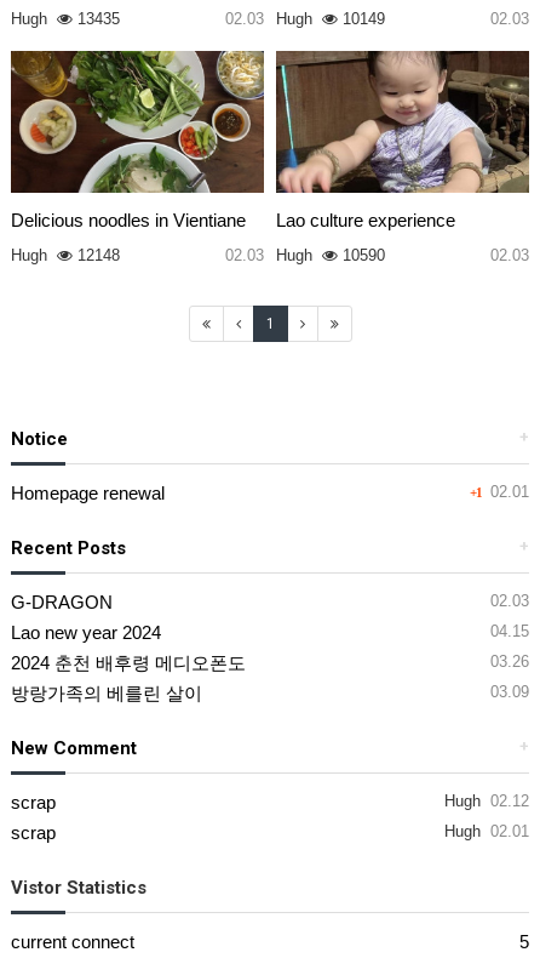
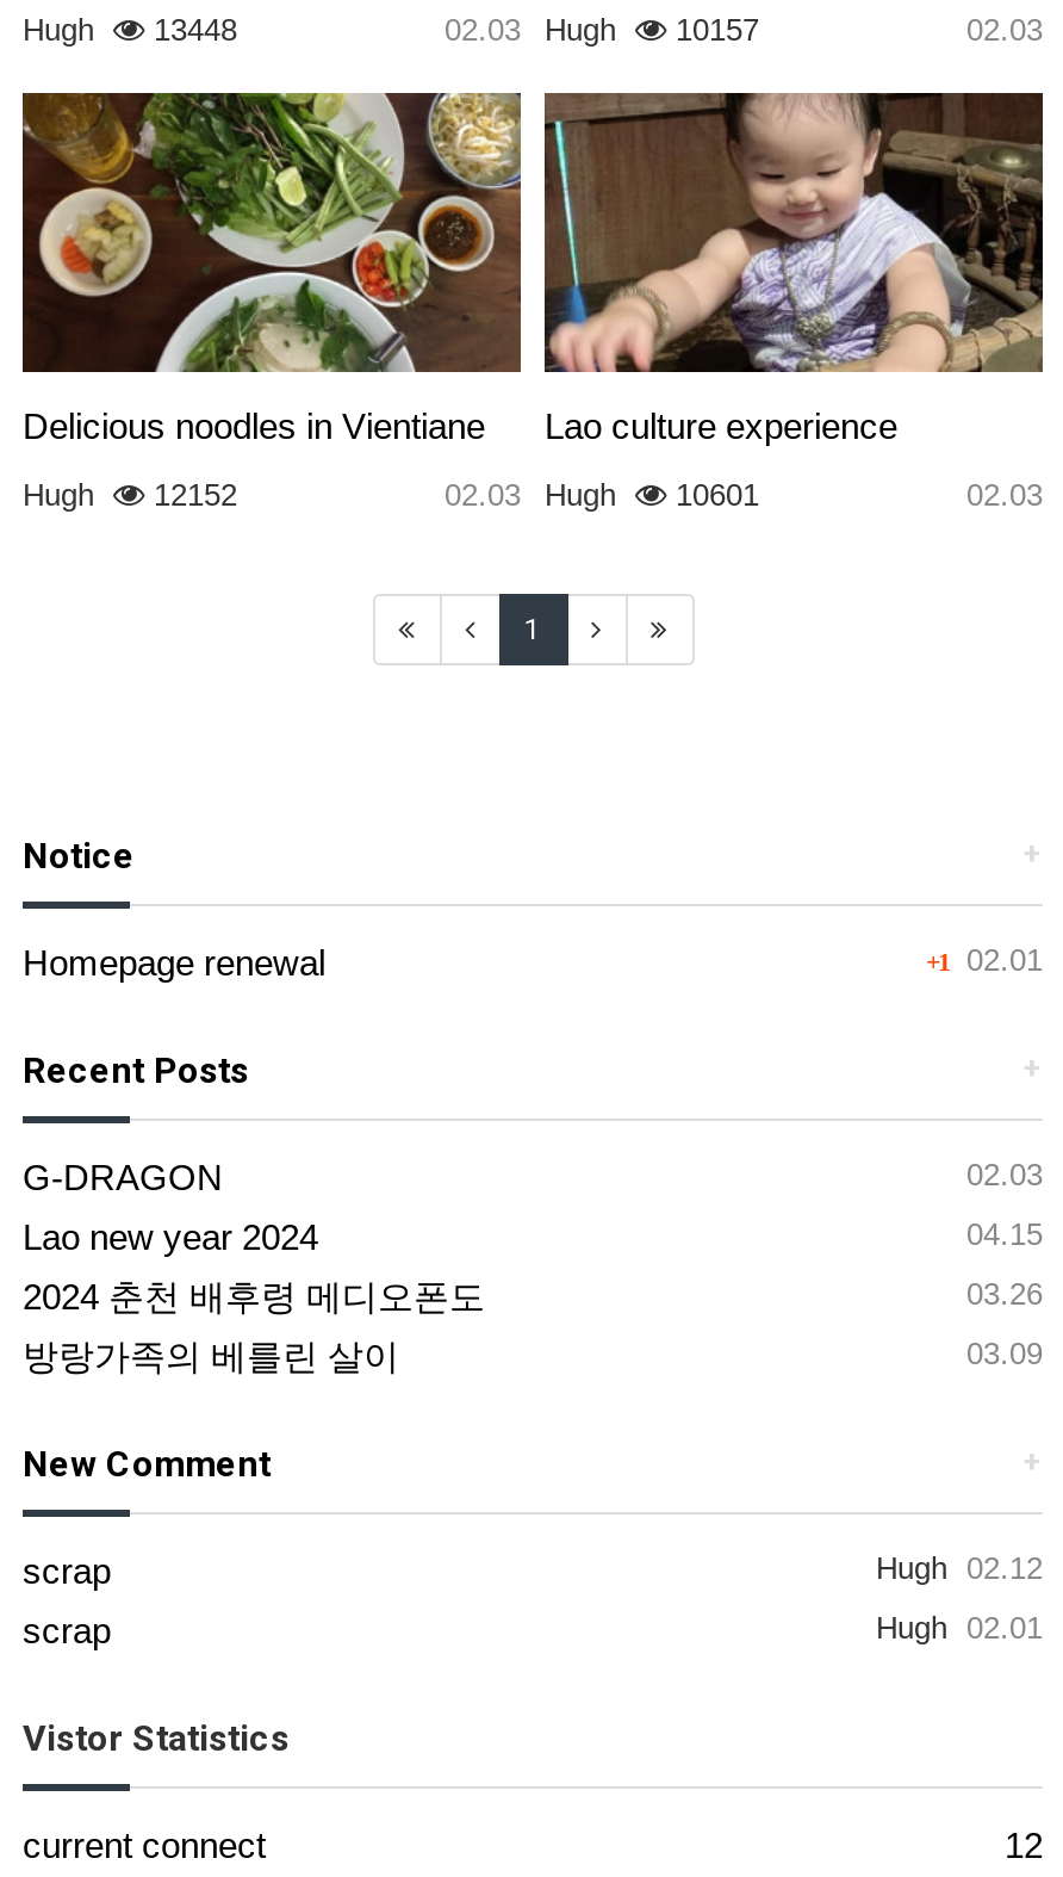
- Hugh 13435
+ Hugh 13448

- 02.03 Hugh 10149
+ 02.03 Hugh 10157

- Hugh 12148
+ Hugh 12152

- 02.03 Hugh 10590
+ 02.03 Hugh 10601

- 5
+ 12
